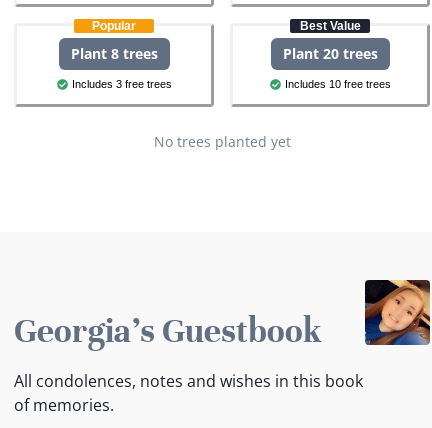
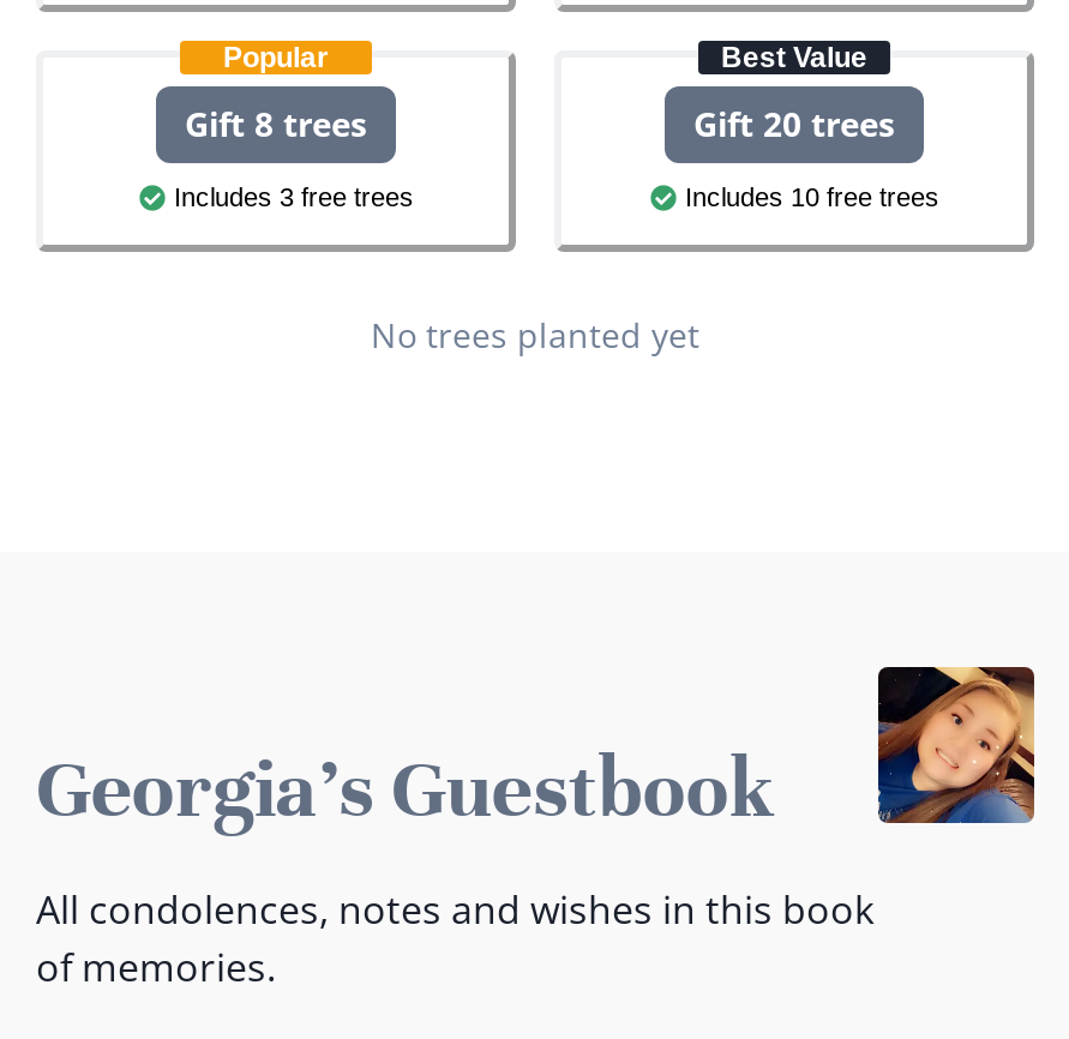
- Plant 8 trees
+ Gift 8 trees

- Plant 20 trees
+ Gift 20 trees
